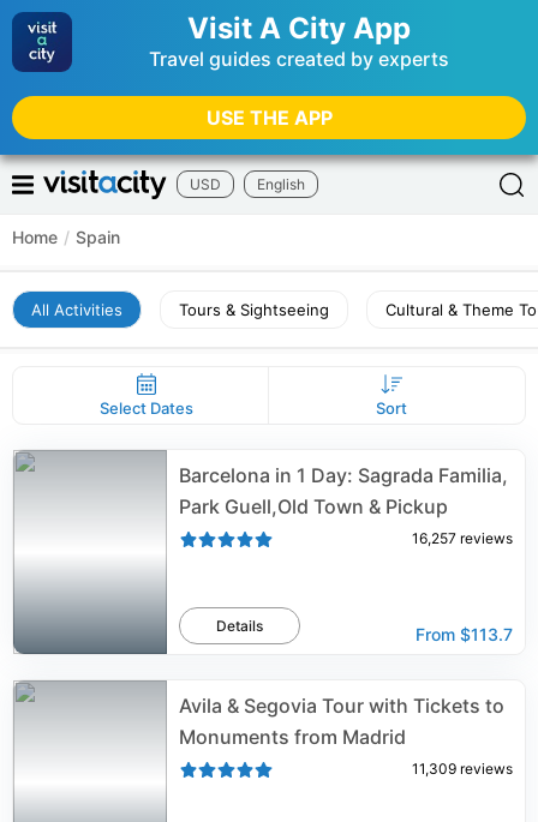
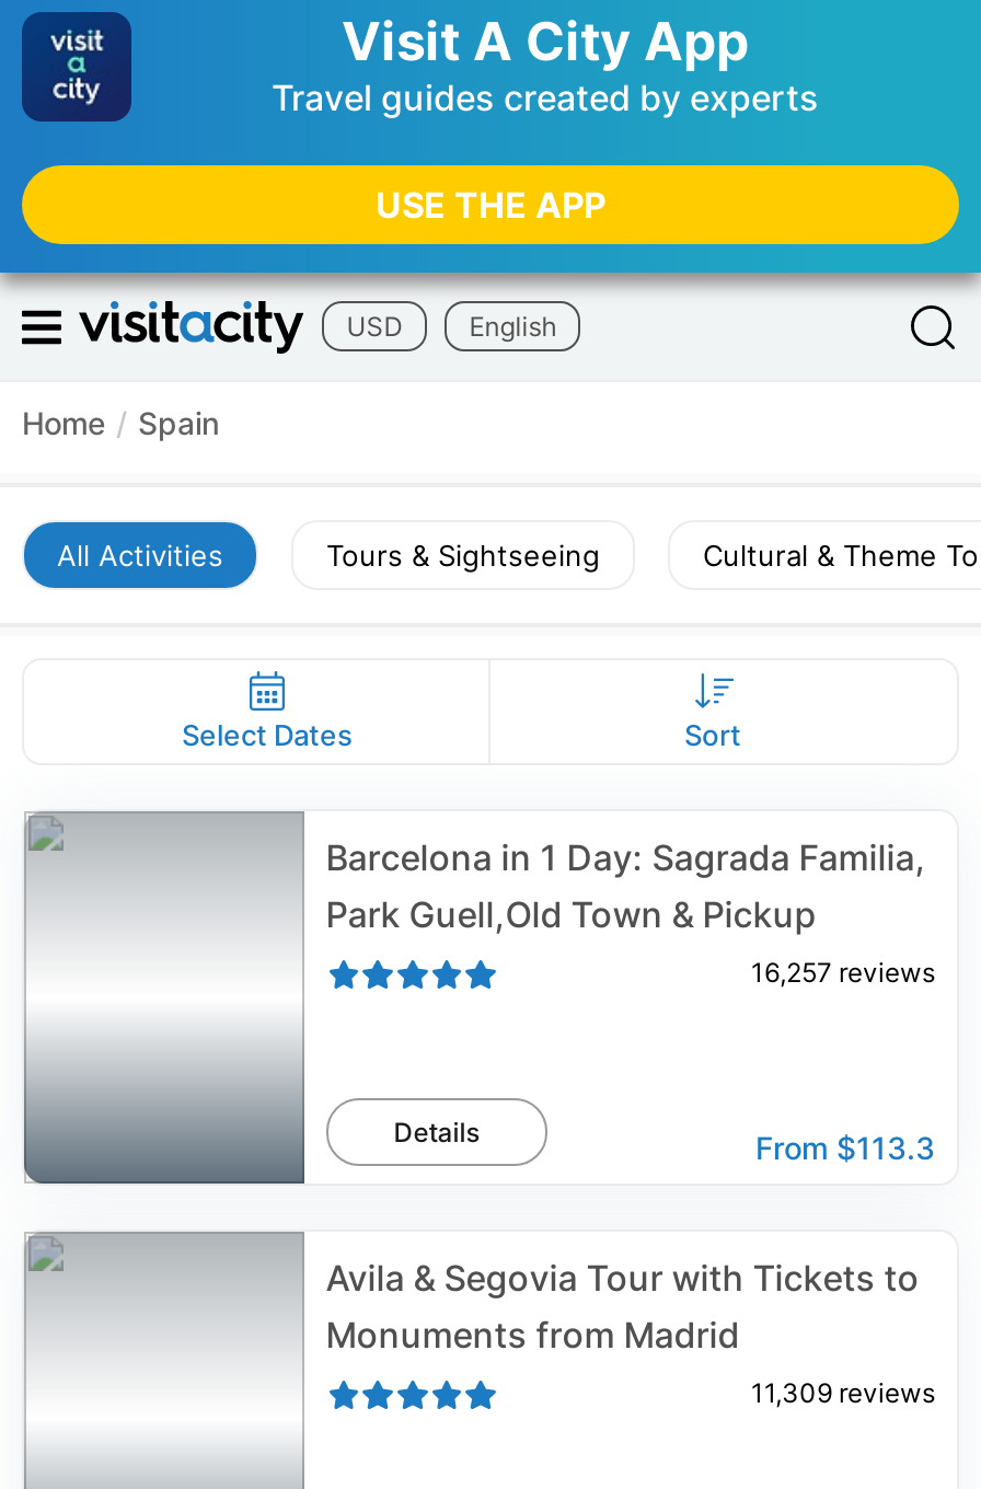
- From $113.7
+ From $113.3
